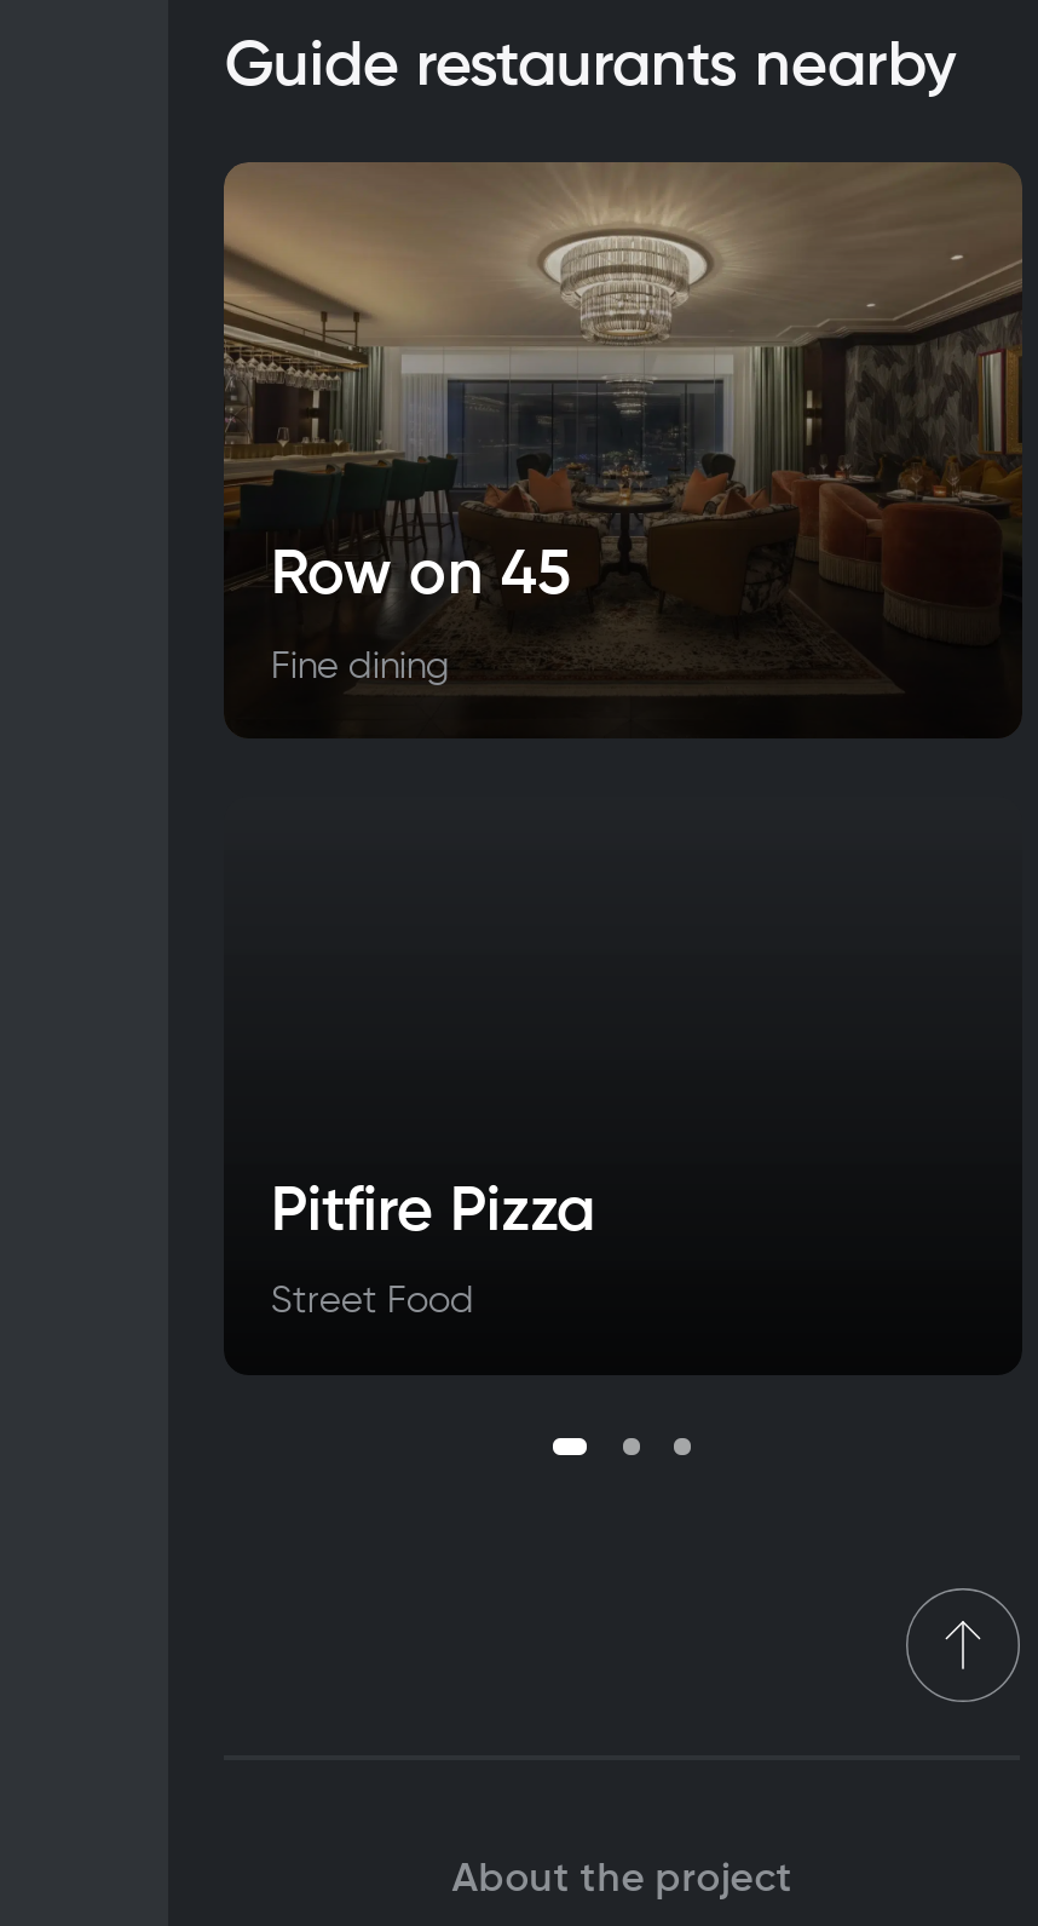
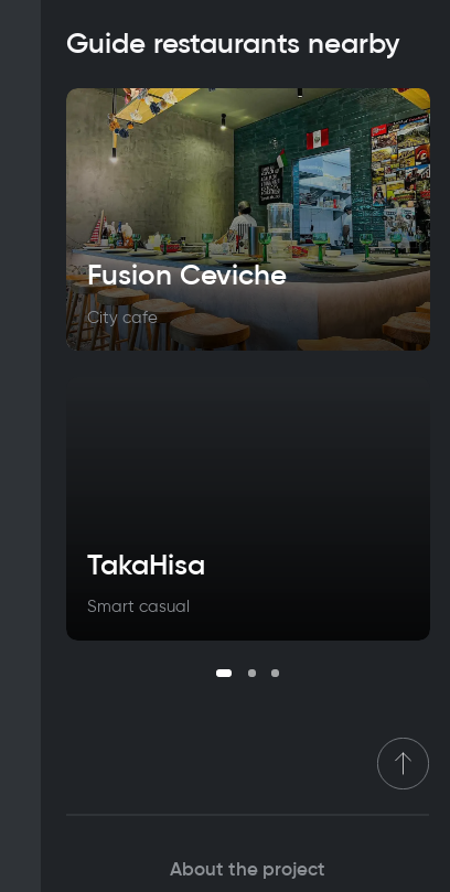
- [image]
- Row on 45
+ [image]
+ Fusion Ceviche

- Fine dining
+ City cafe

- Pitfire Pizza
+ TakaHisa

- Street Food
+ Smart casual
